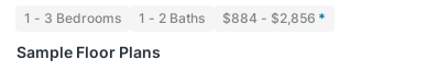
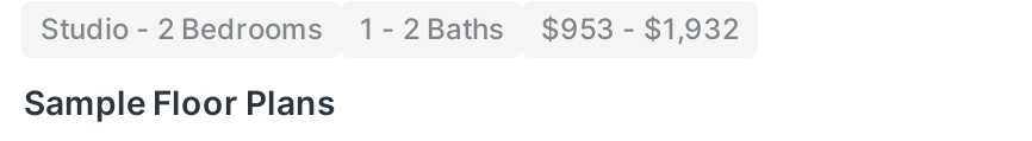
- 1 - 3 Bedrooms
+ Studio - 2 Bedrooms

- $884 - $2,856 *
+ $953 - $1,932
